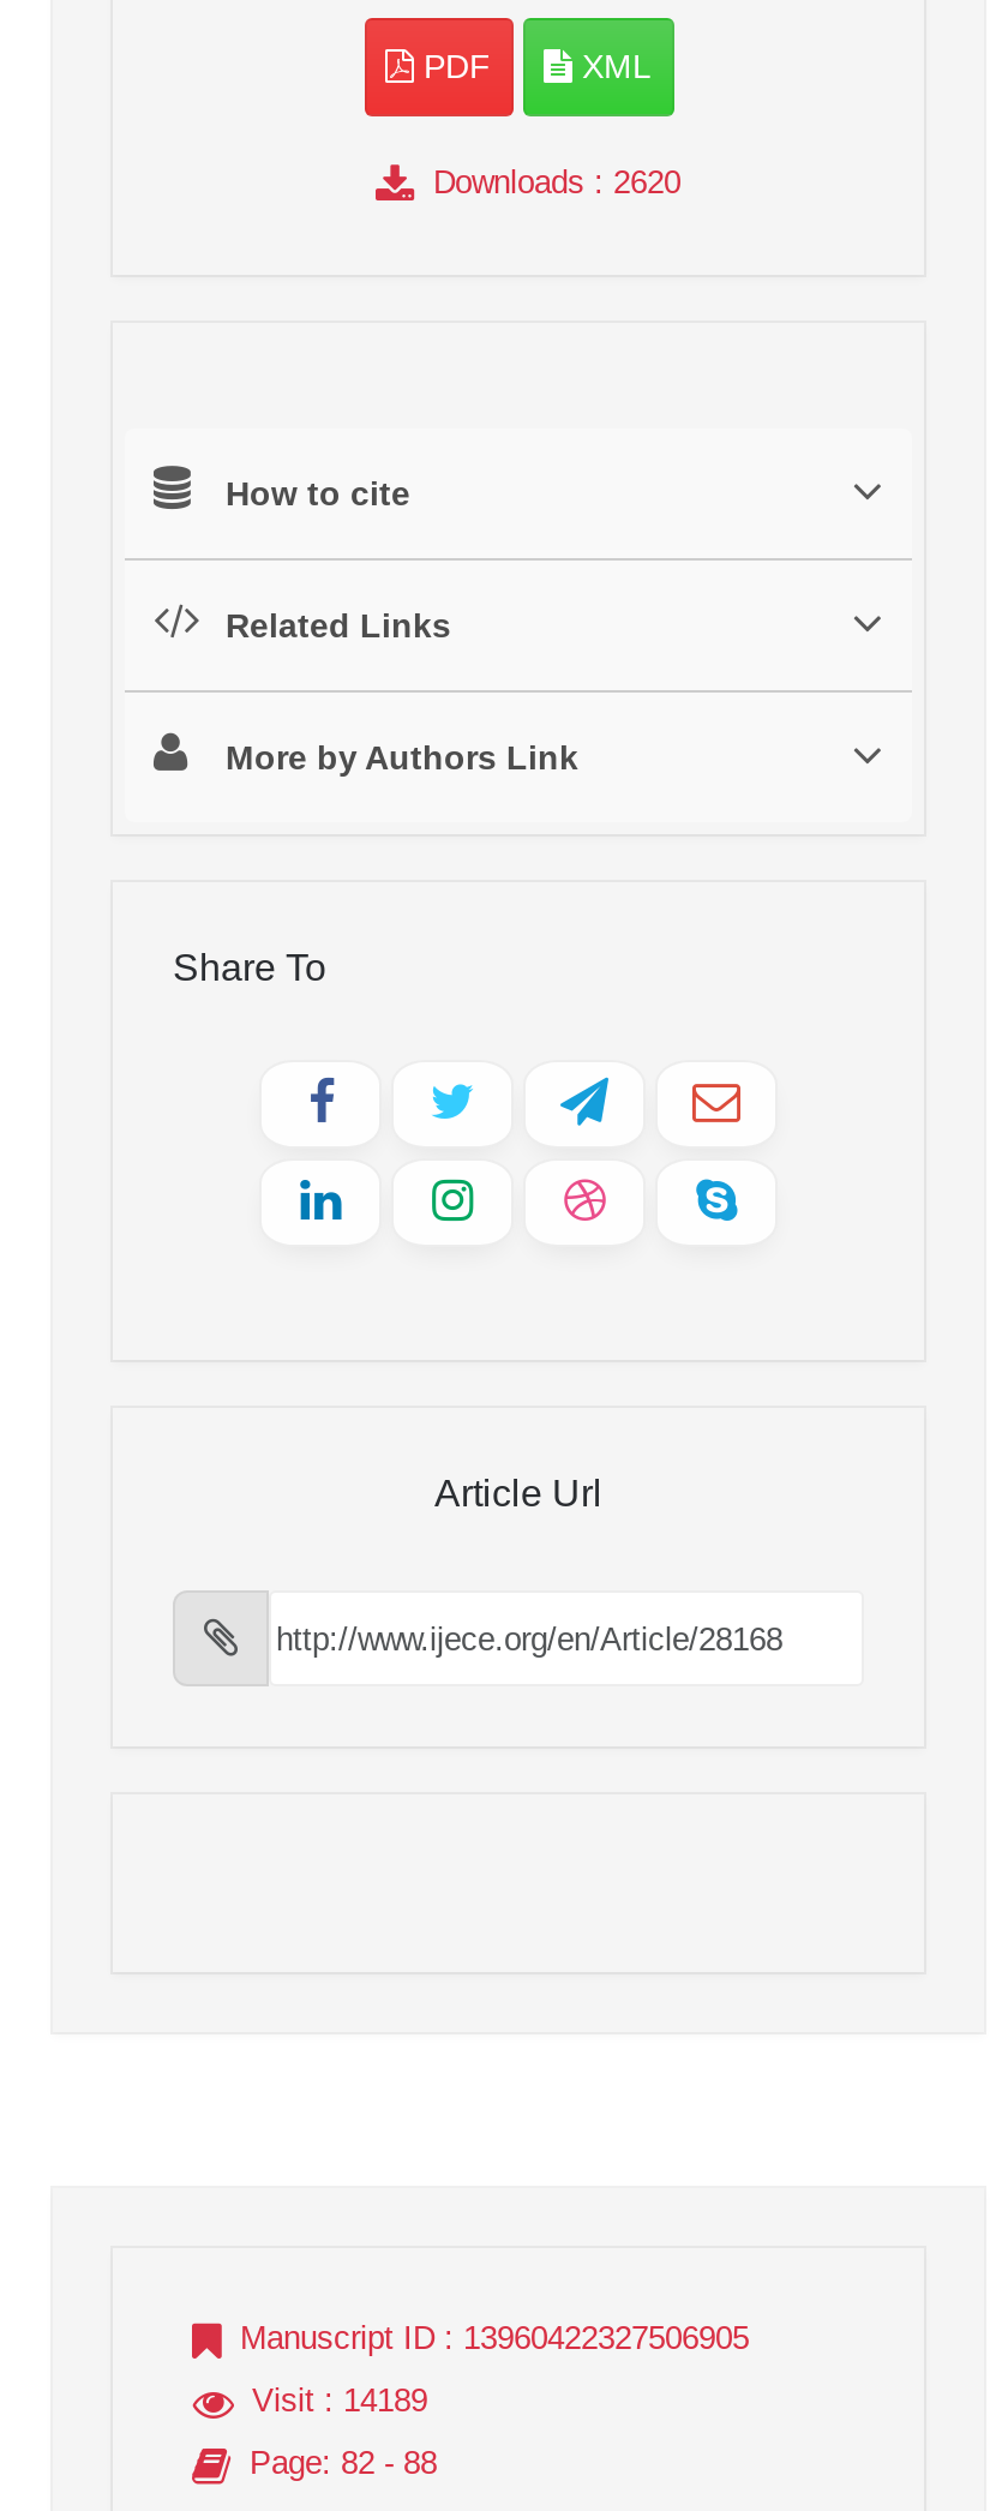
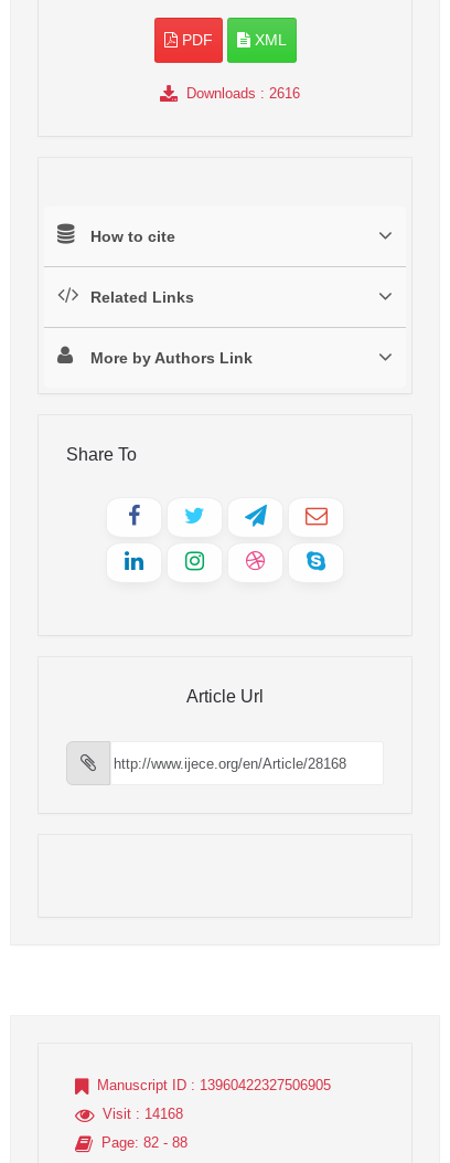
- Downloads: 2620
+ Downloads: 2616

- Visit: 14189
+ Visit: 14168
